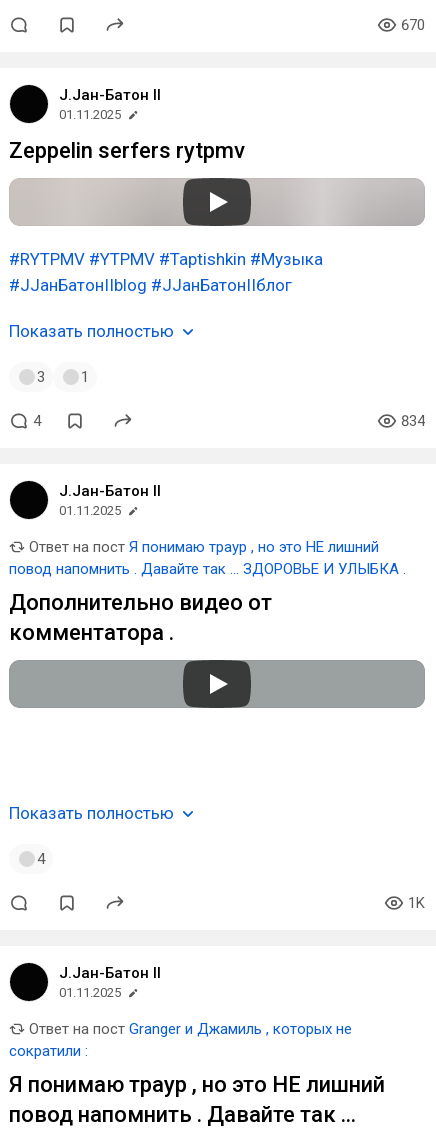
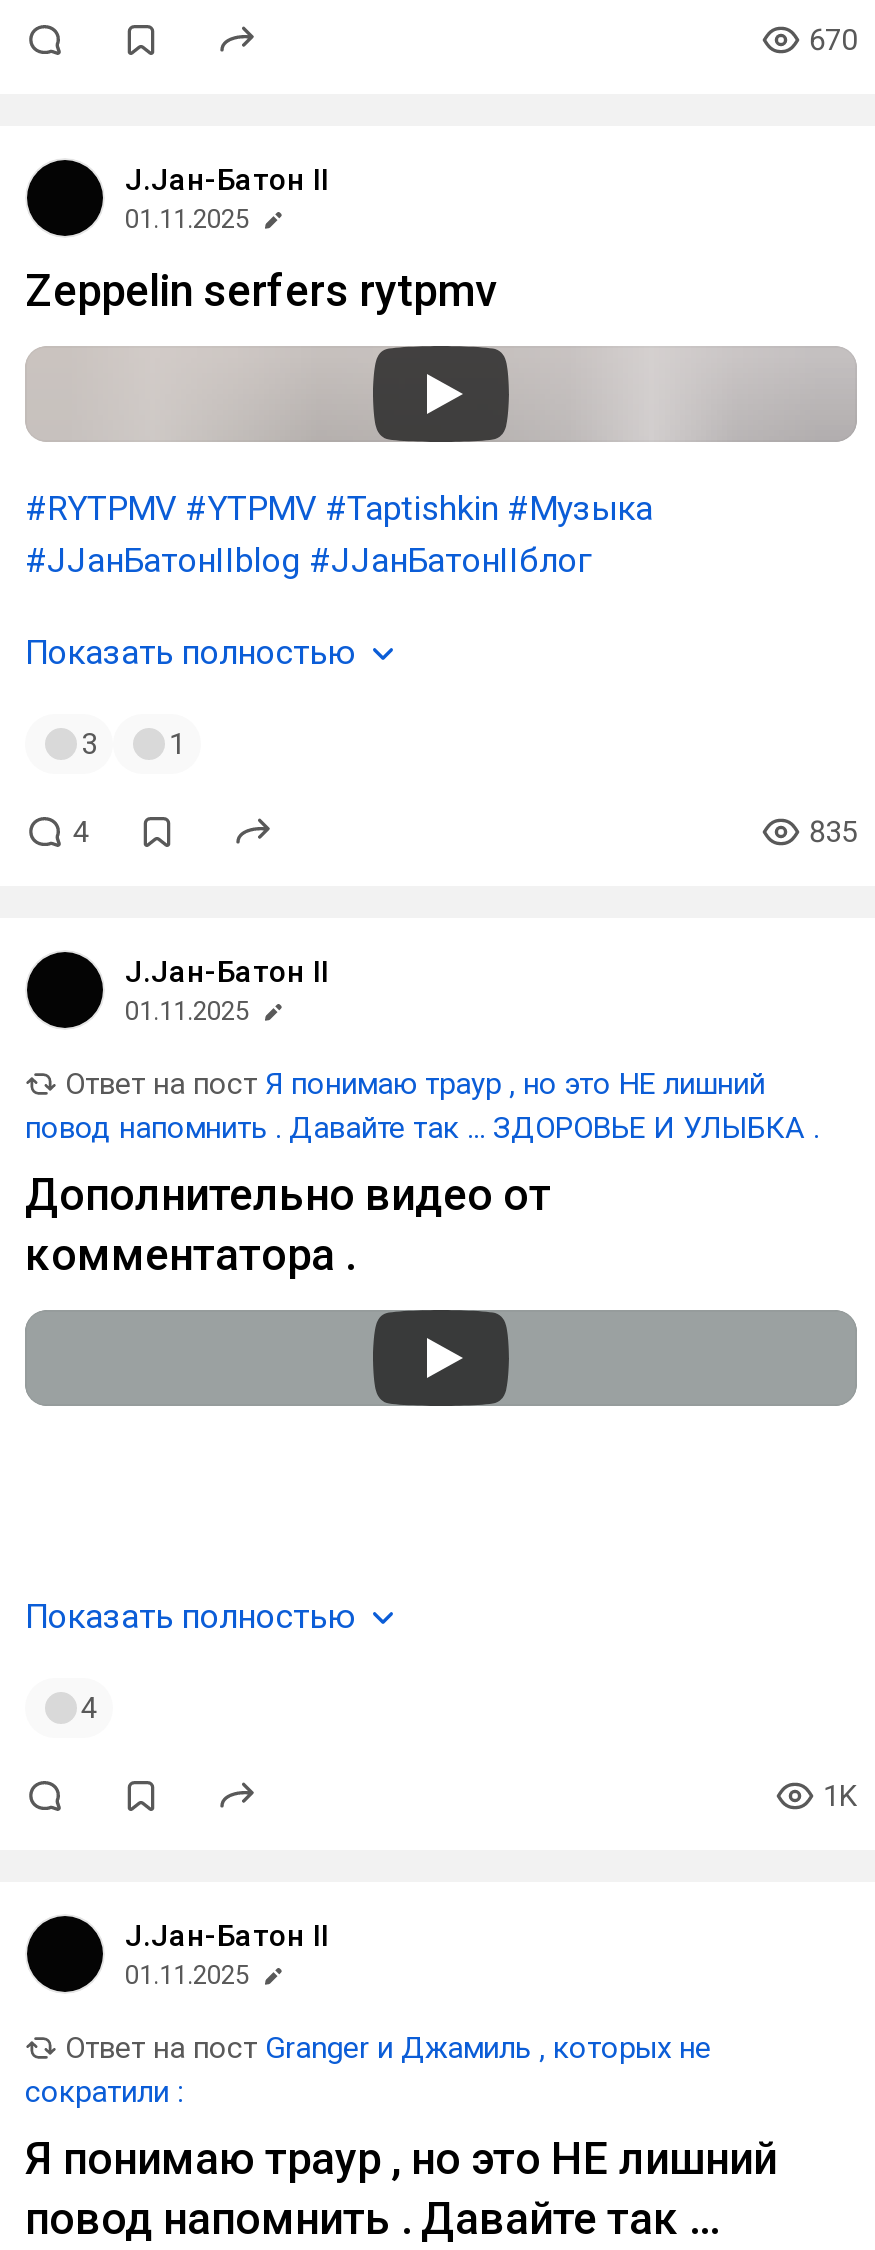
- 834
+ 835
